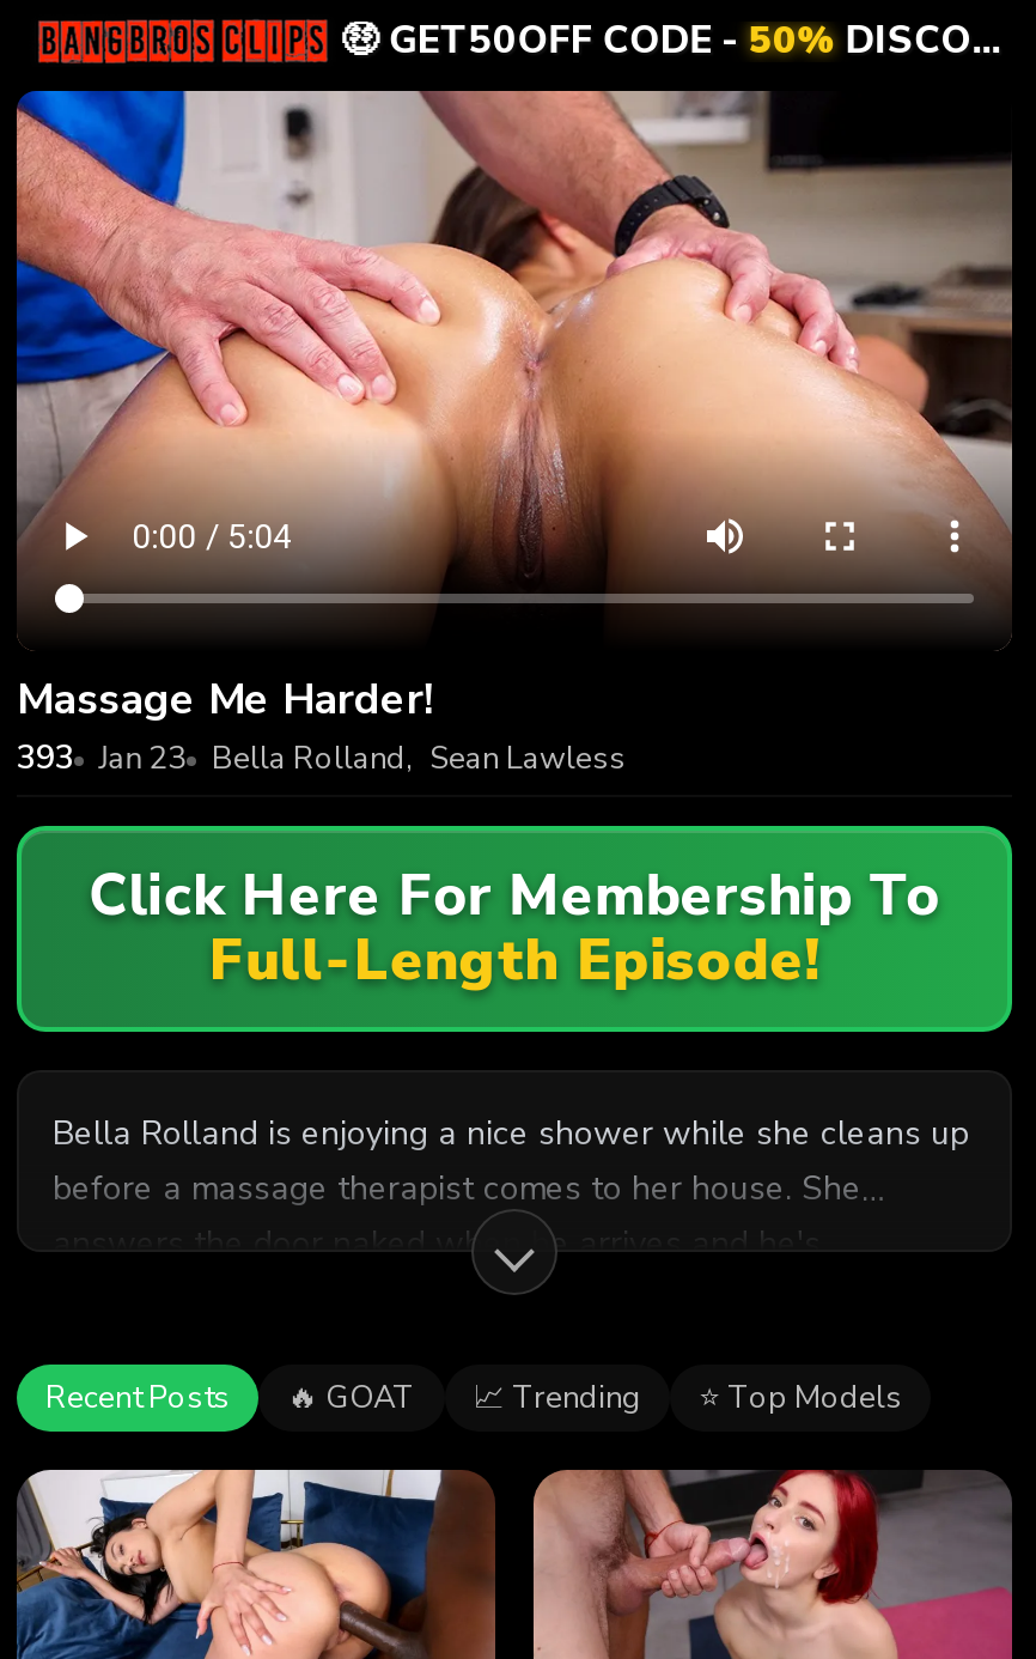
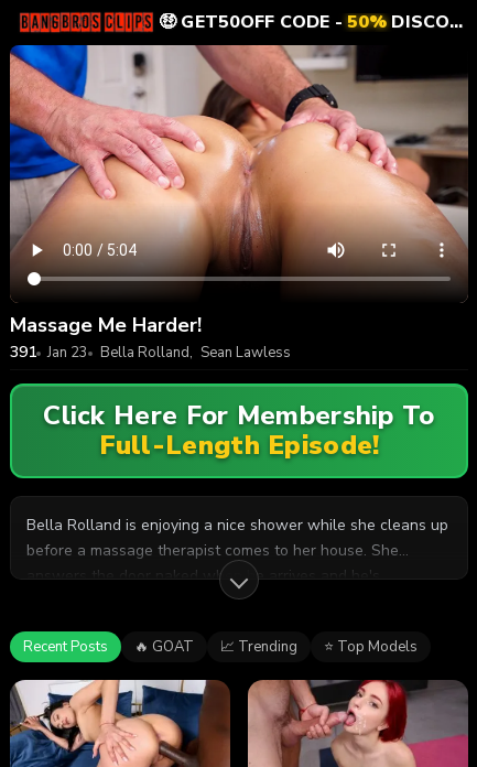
- 393 Jan 23 Bella Rolland, Sean Lawless
+ 391 Jan 23 Bella Rolland, Sean Lawless
